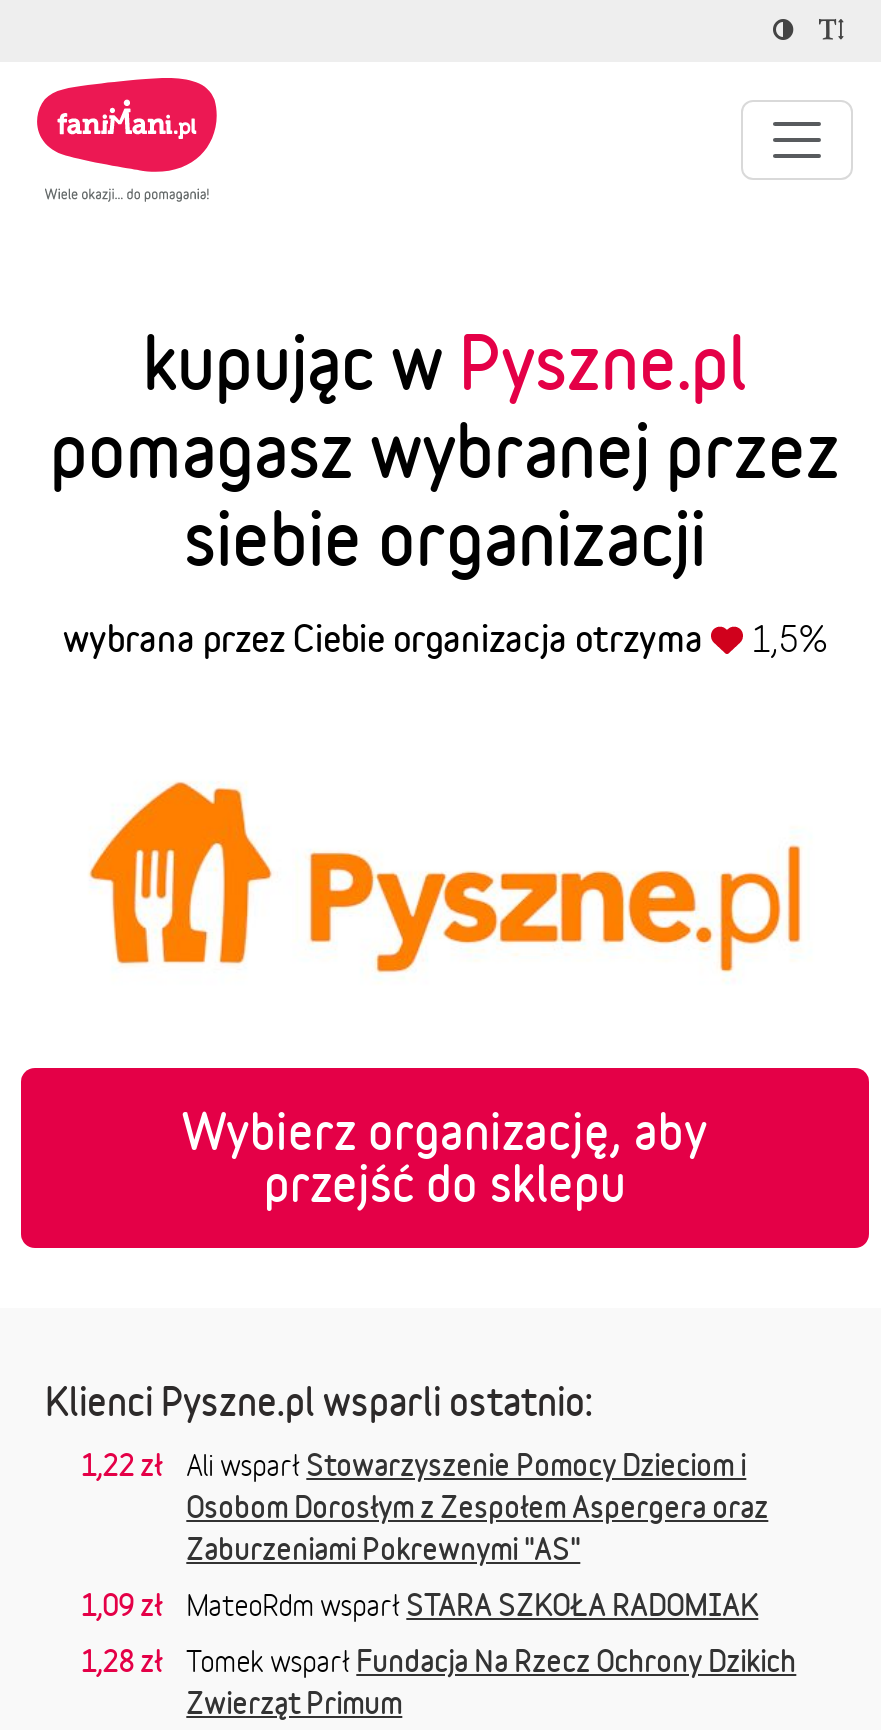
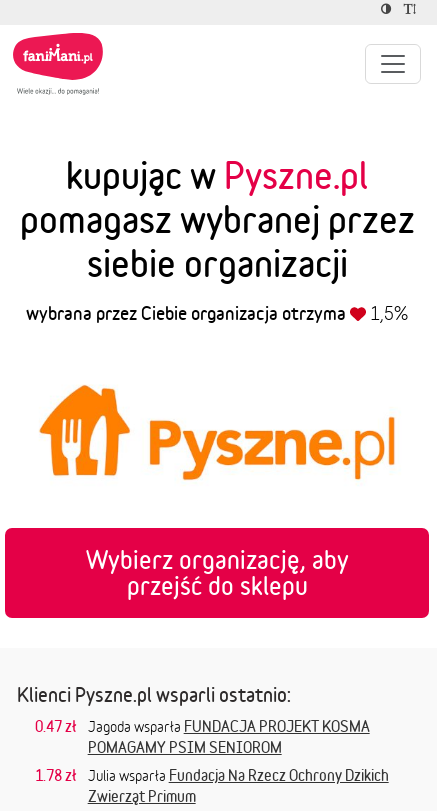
- 1,22 zł
- Ali wsparł Stowarzyszenie Pomocy Dzieciom i
- Osobom Dorosłym z Zespołem Aspergera oraz
- Zaburzeniami Pokrewnymi "AS"
- 1,09 zł
- MateoRdm wsparł STARA SZKOŁA RADOMIAK
- 1,28 zł
- Tomek wsparł Fundacja Na Rzecz Ochrony Dzikich
+ 0.47 zł
+ Jagoda wsparła FUNDACJA PROJEKT KOSMA
+ POMAGAMY PSIM SENIOROM
+ 1.78 zł
+ Julia wsparła Fundacja Na Rzecz Ochrony Dzikich
